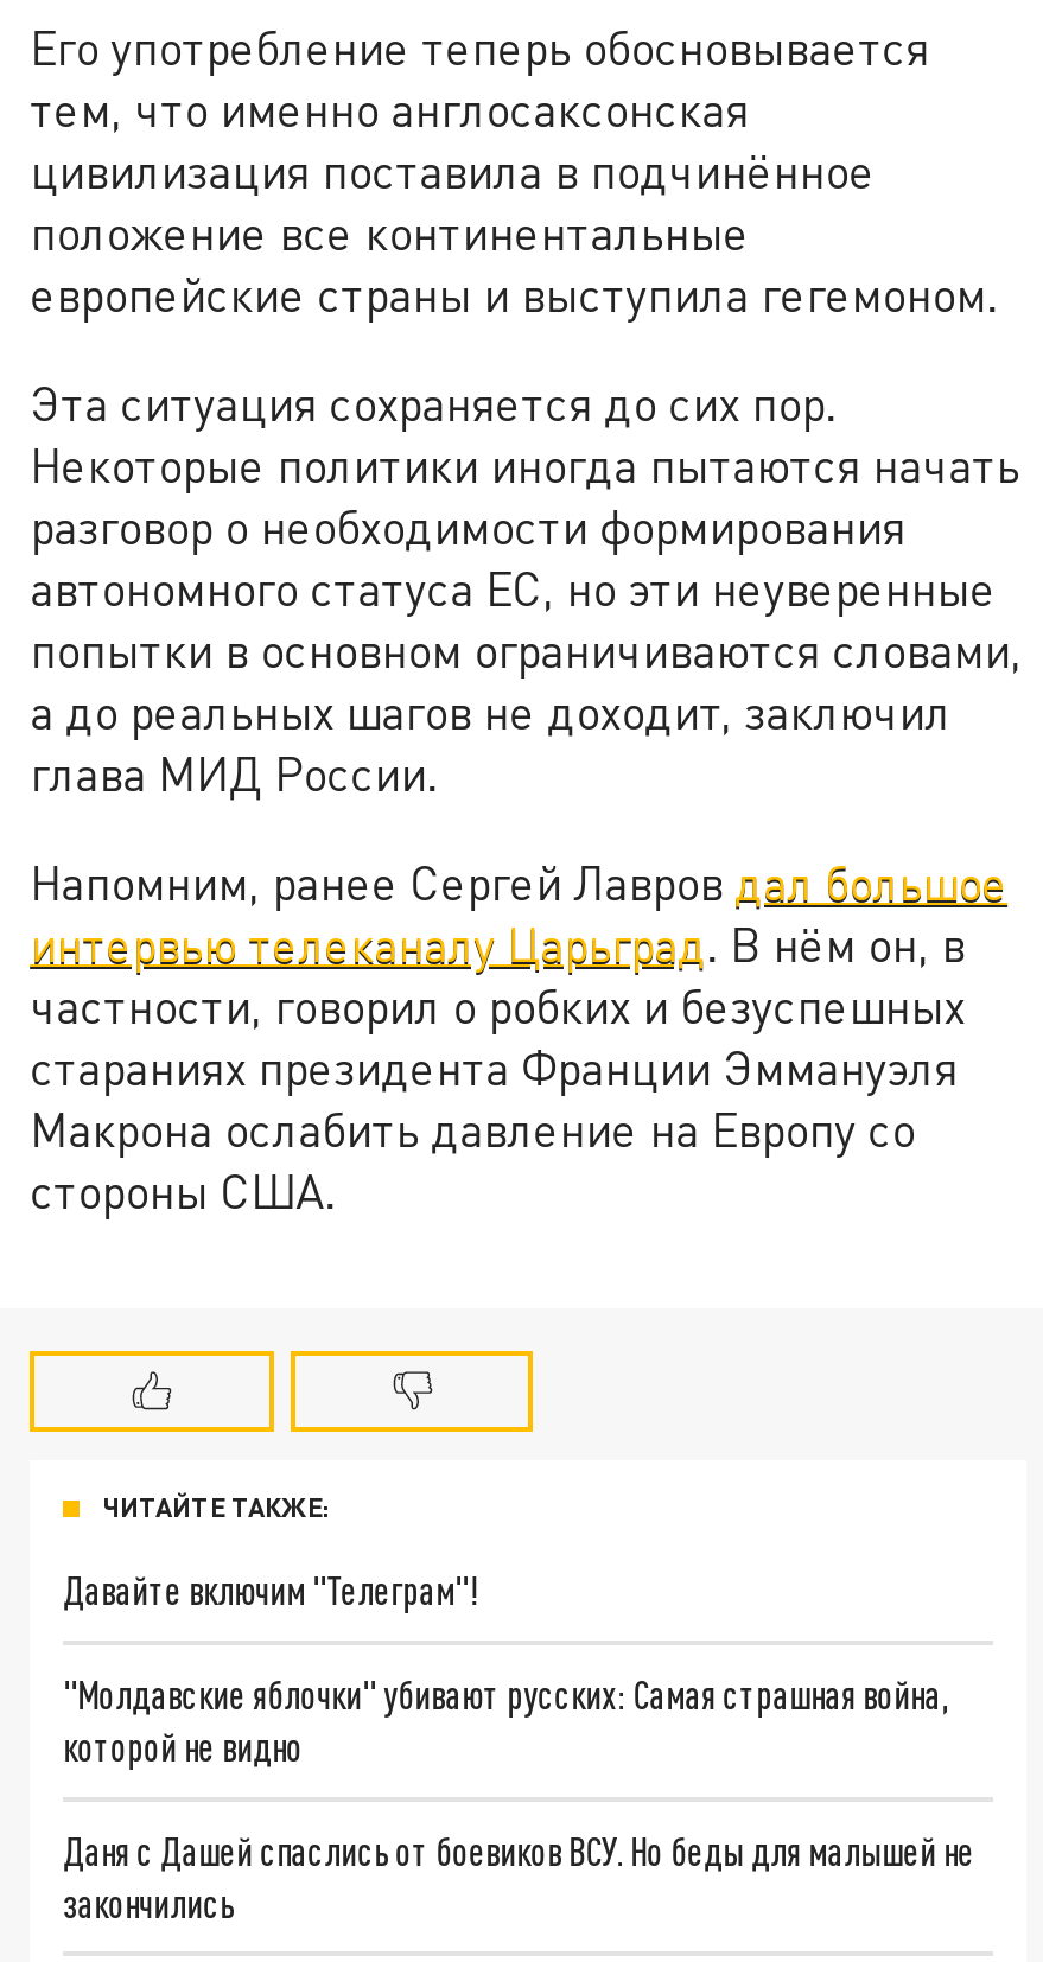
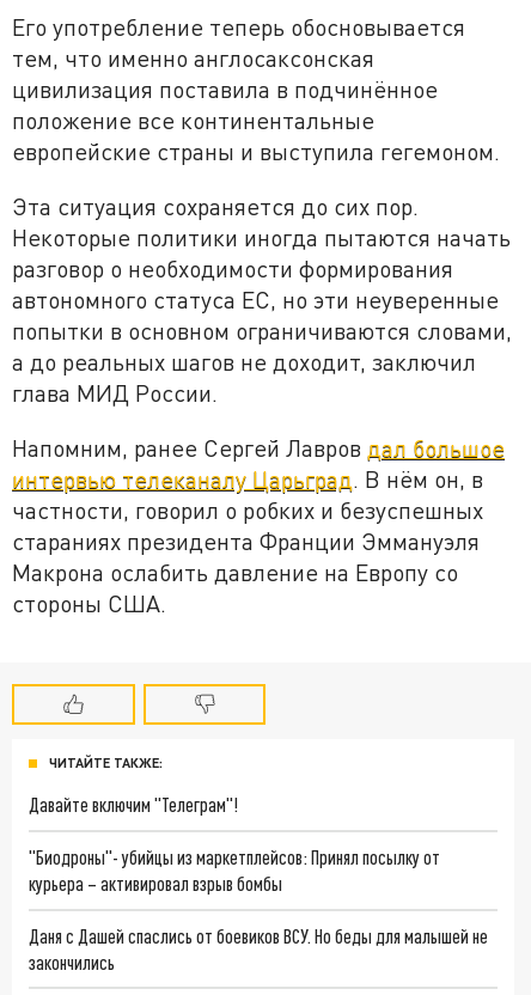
- "Молдавские яблочки" убивают русских: Самая страшная война,
- которой не видно
+ "Биодроны"- убийцы из маркетплейсов: Принял посылку от
+ курьера – активировал взрыв бомбы
